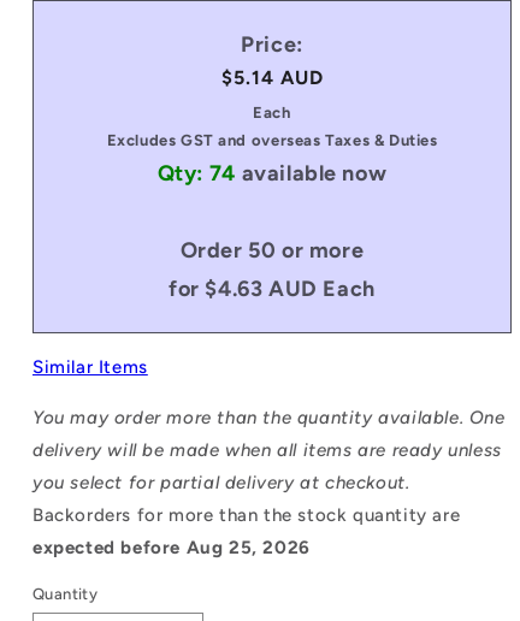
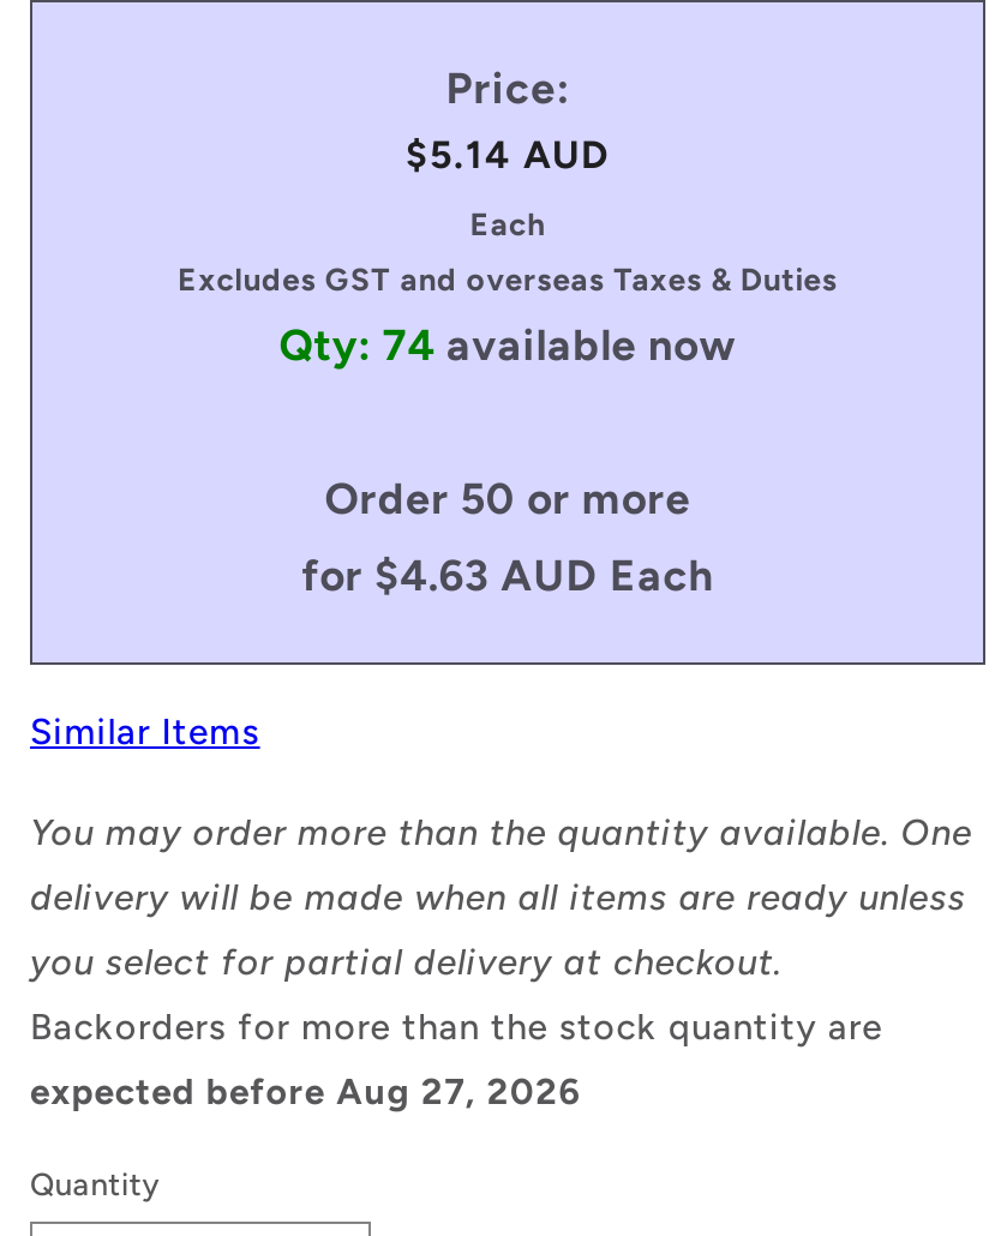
- expected before Aug 25, 2026
+ expected before Aug 27, 2026
